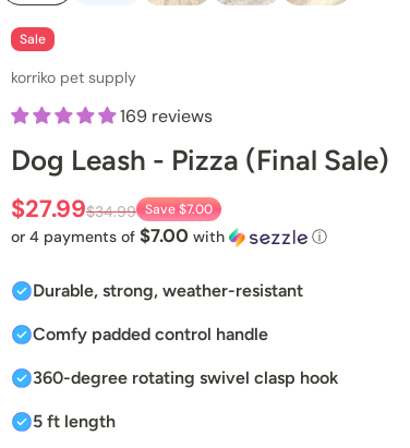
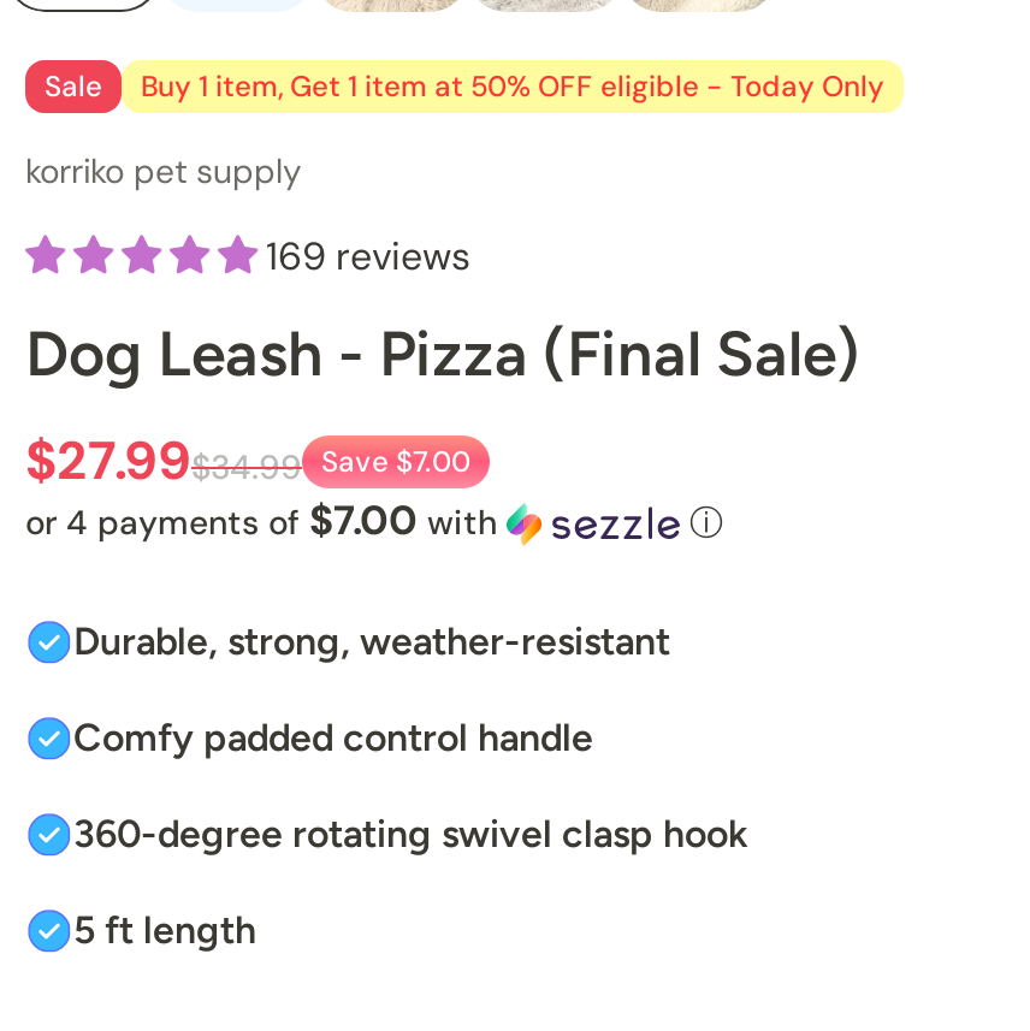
+ Buy 1 item, Get 1 item at 50% OFF eligible - Today Only
